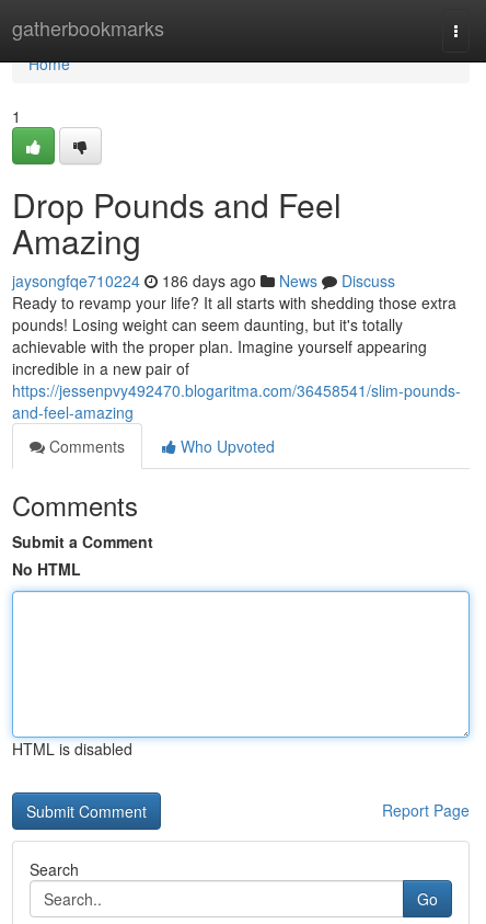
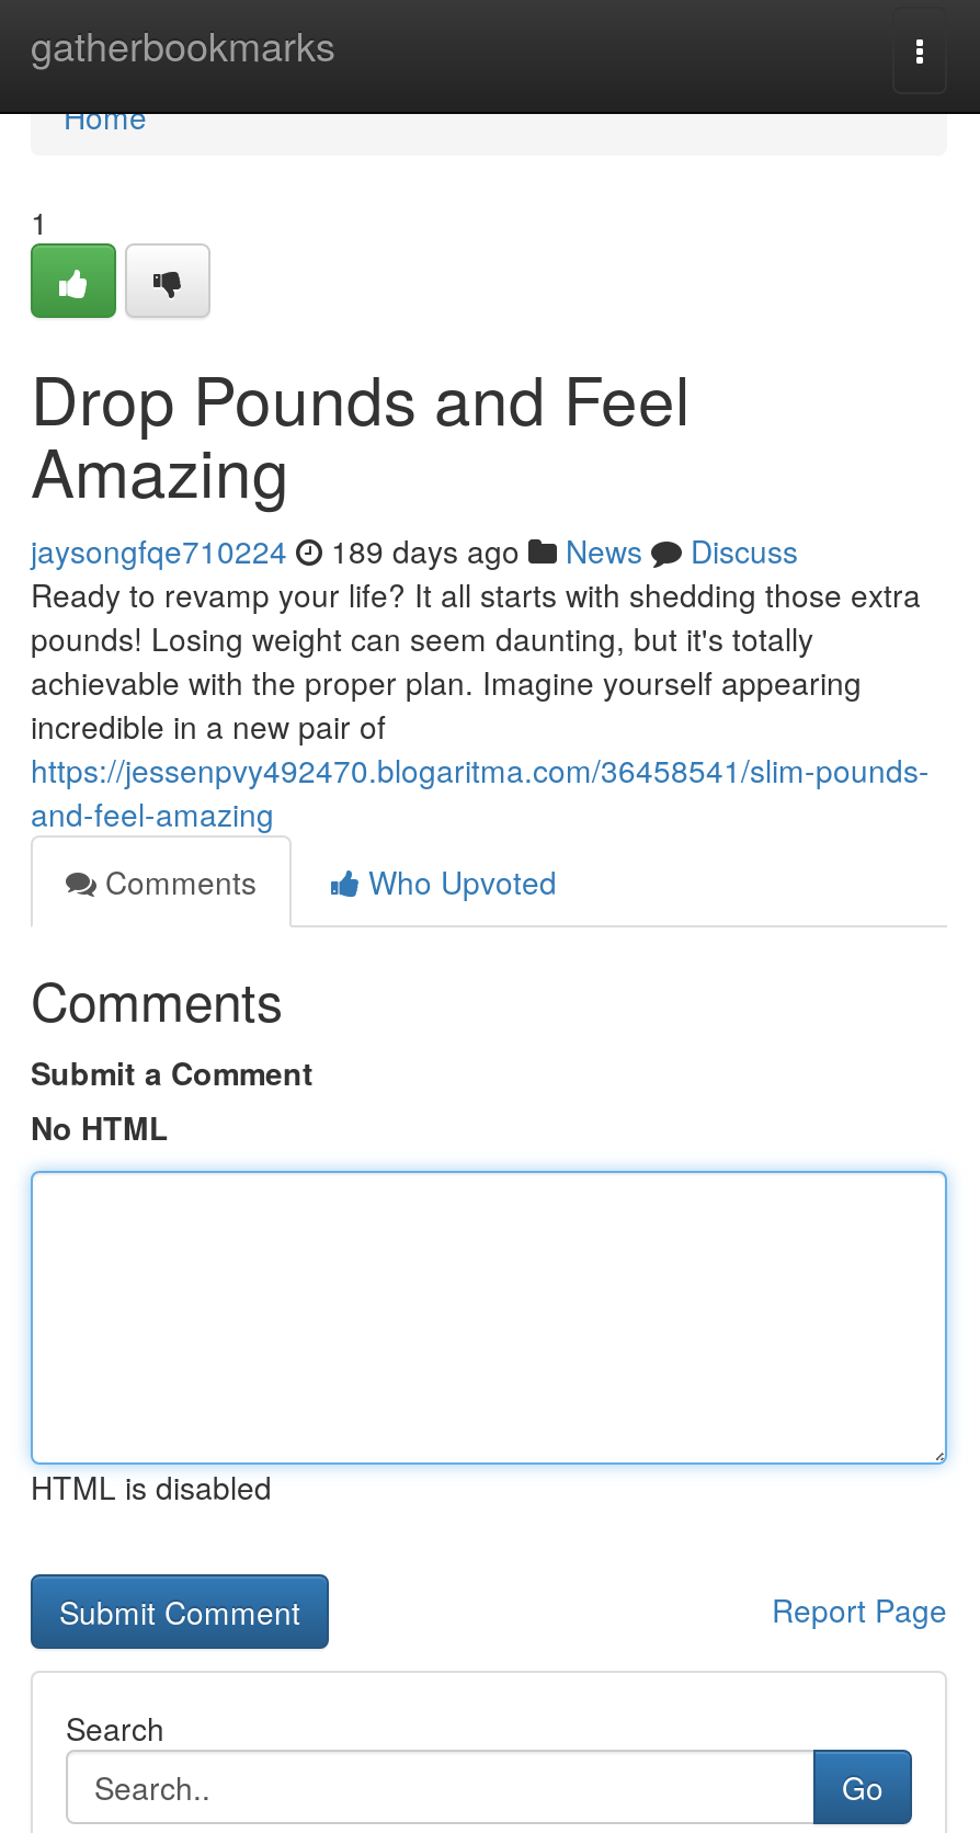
- jaysongfqe710224 186 days ago News Discuss
+ jaysongfqe710224 189 days ago News Discuss
